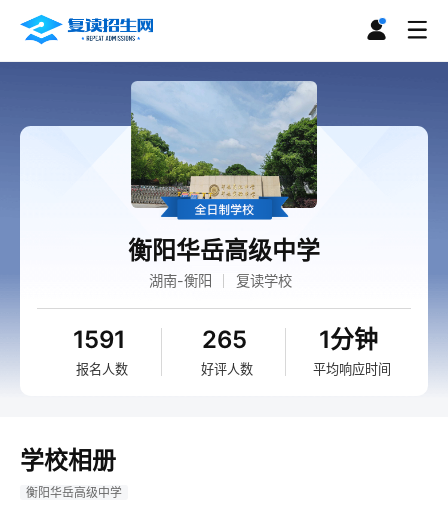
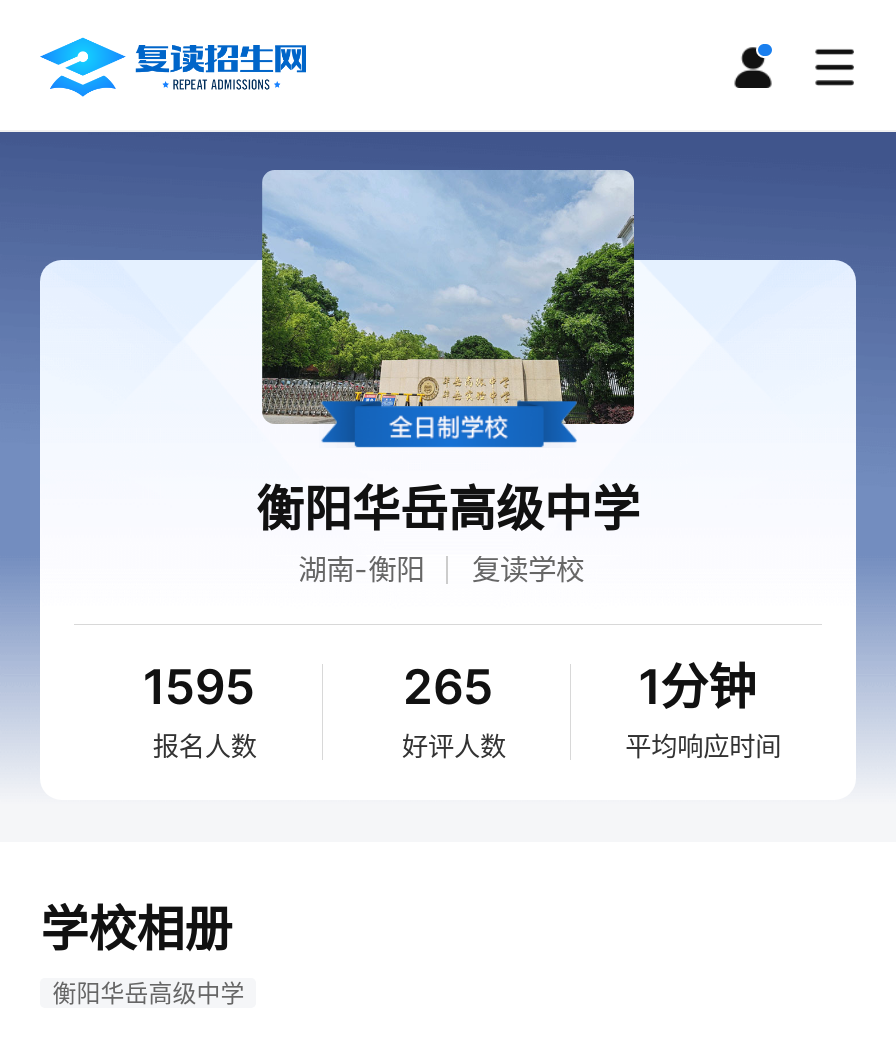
- 1591
+ 1595
